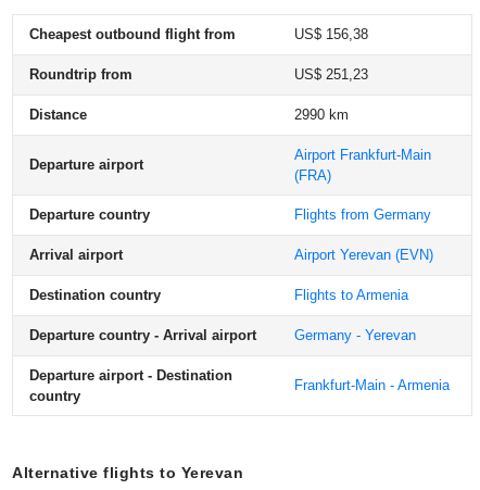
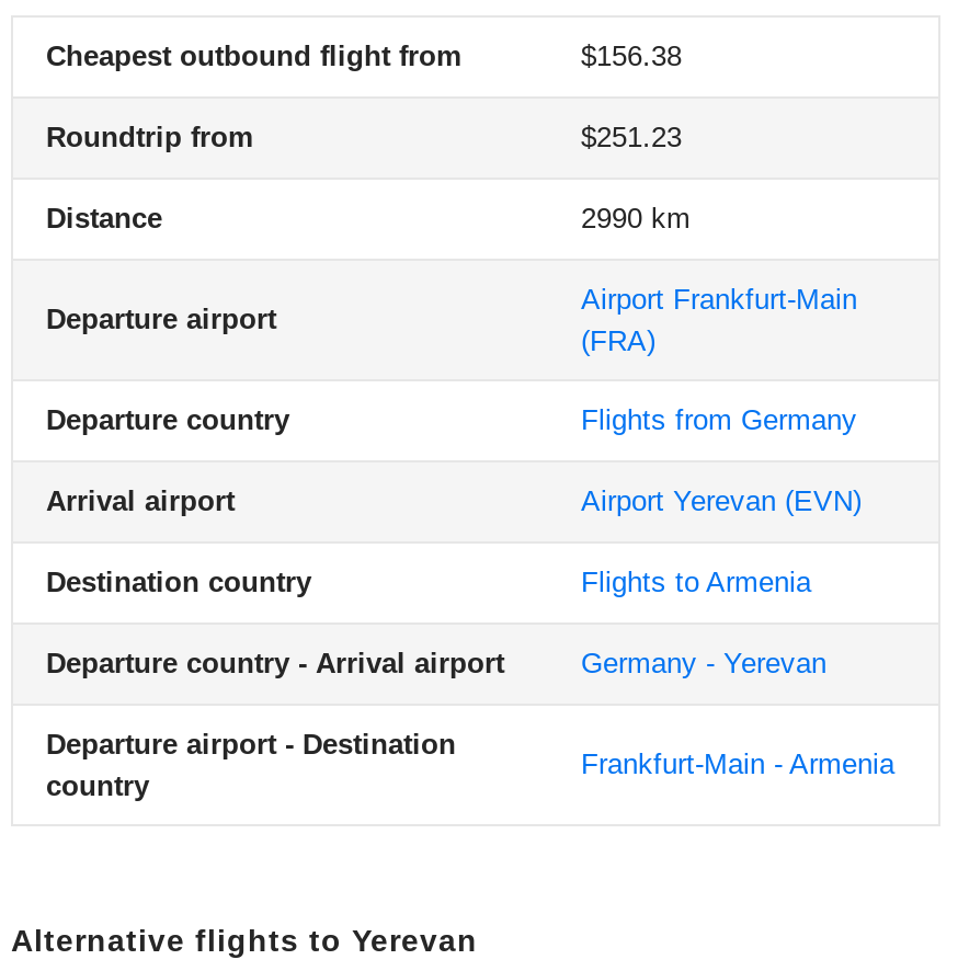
- US$ 156,38
+ $156.38

- US$ 251,23
+ $251.23
